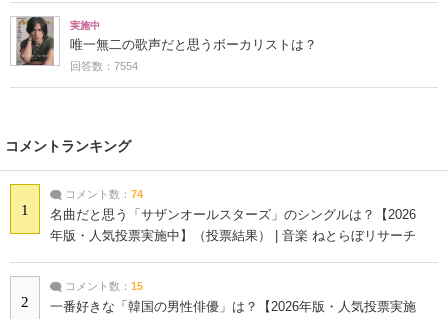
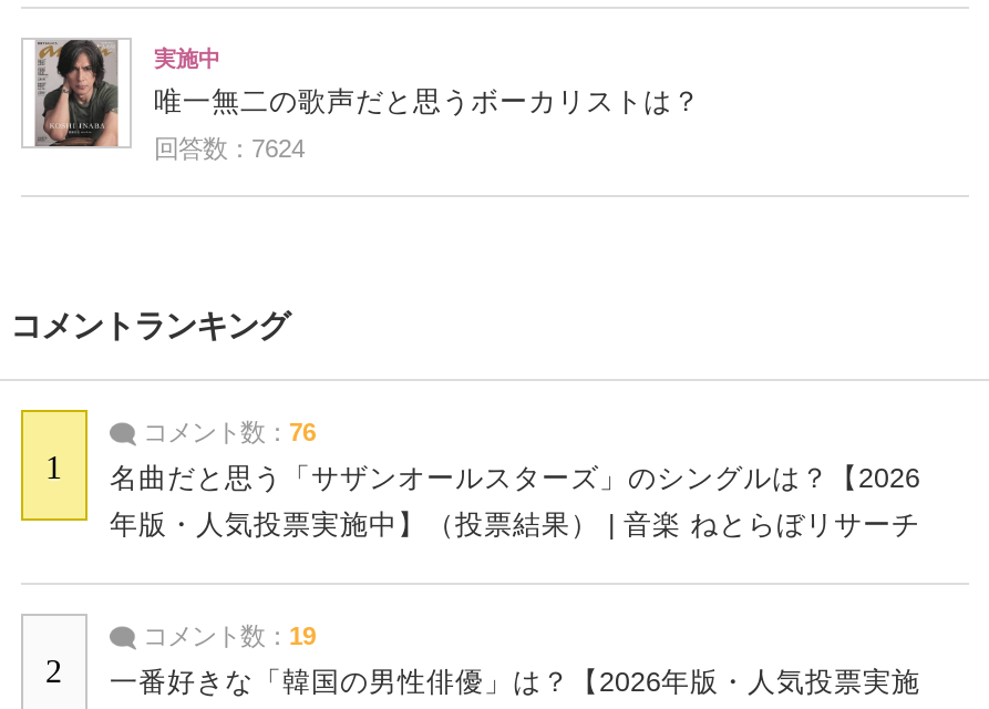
- 回答数：7554
+ 回答数：7624

- コメント数：74
+ コメント数：76

- コメント数：15
+ コメント数：19
